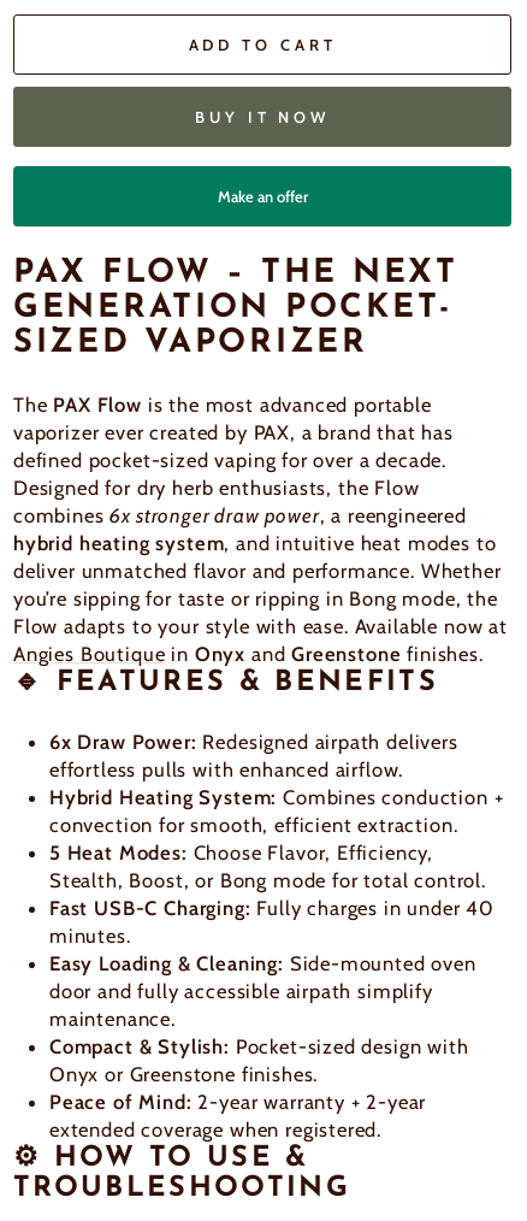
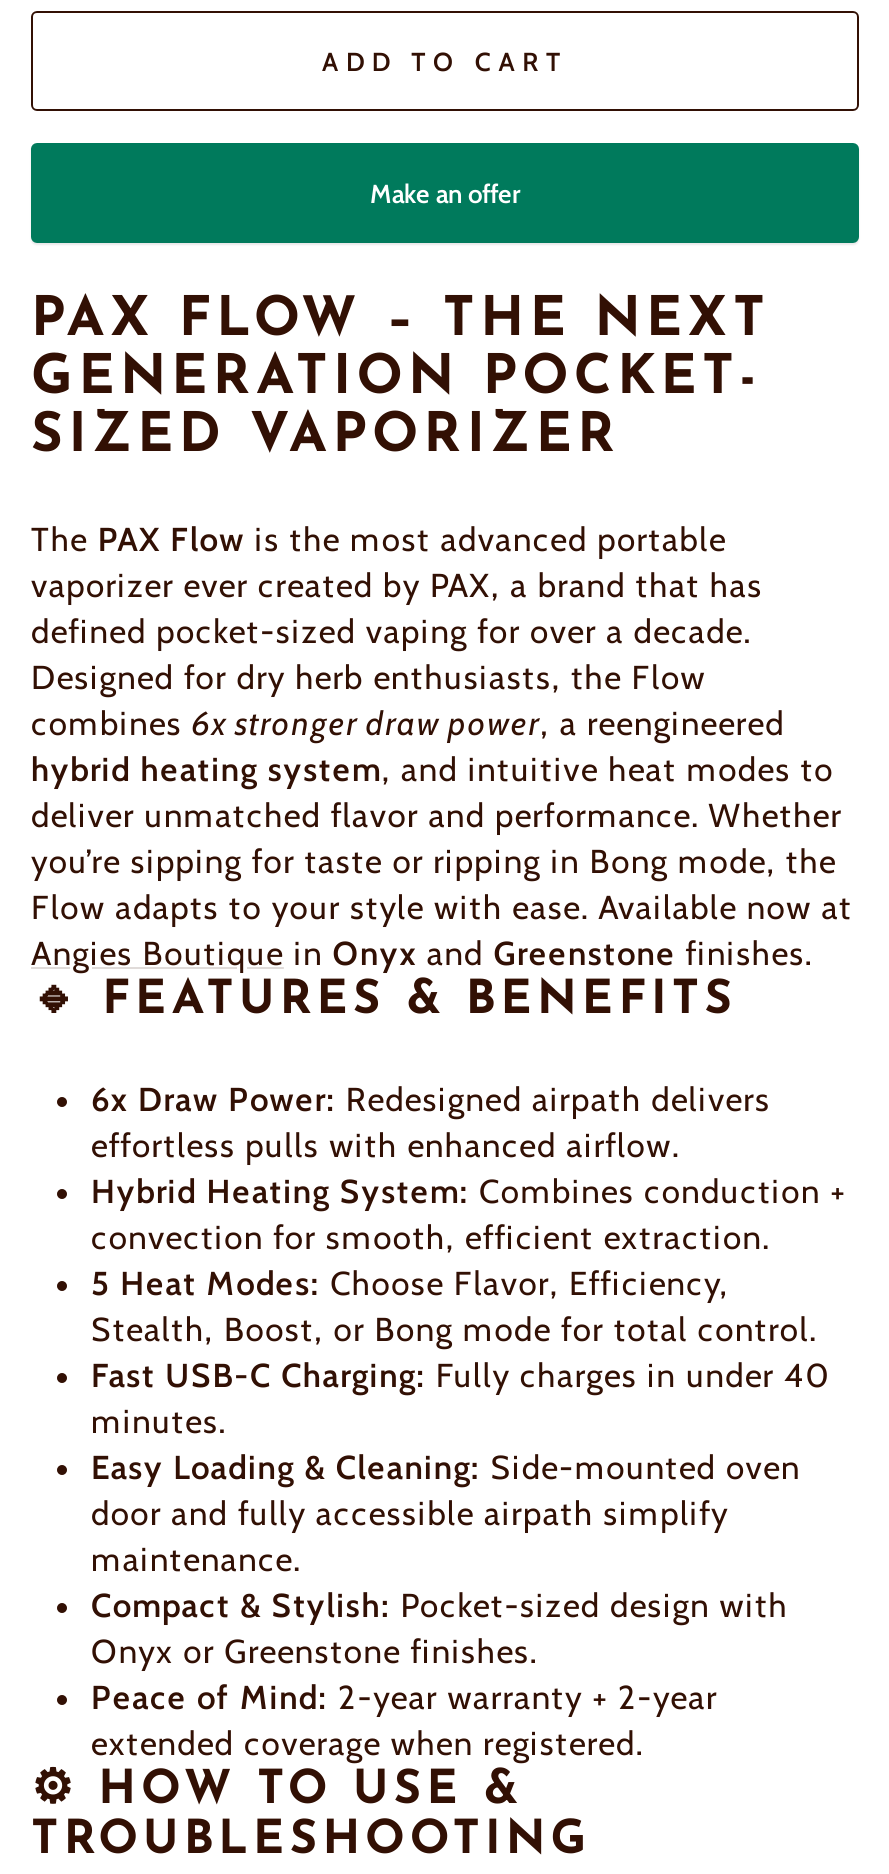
- BUY IT NOW
